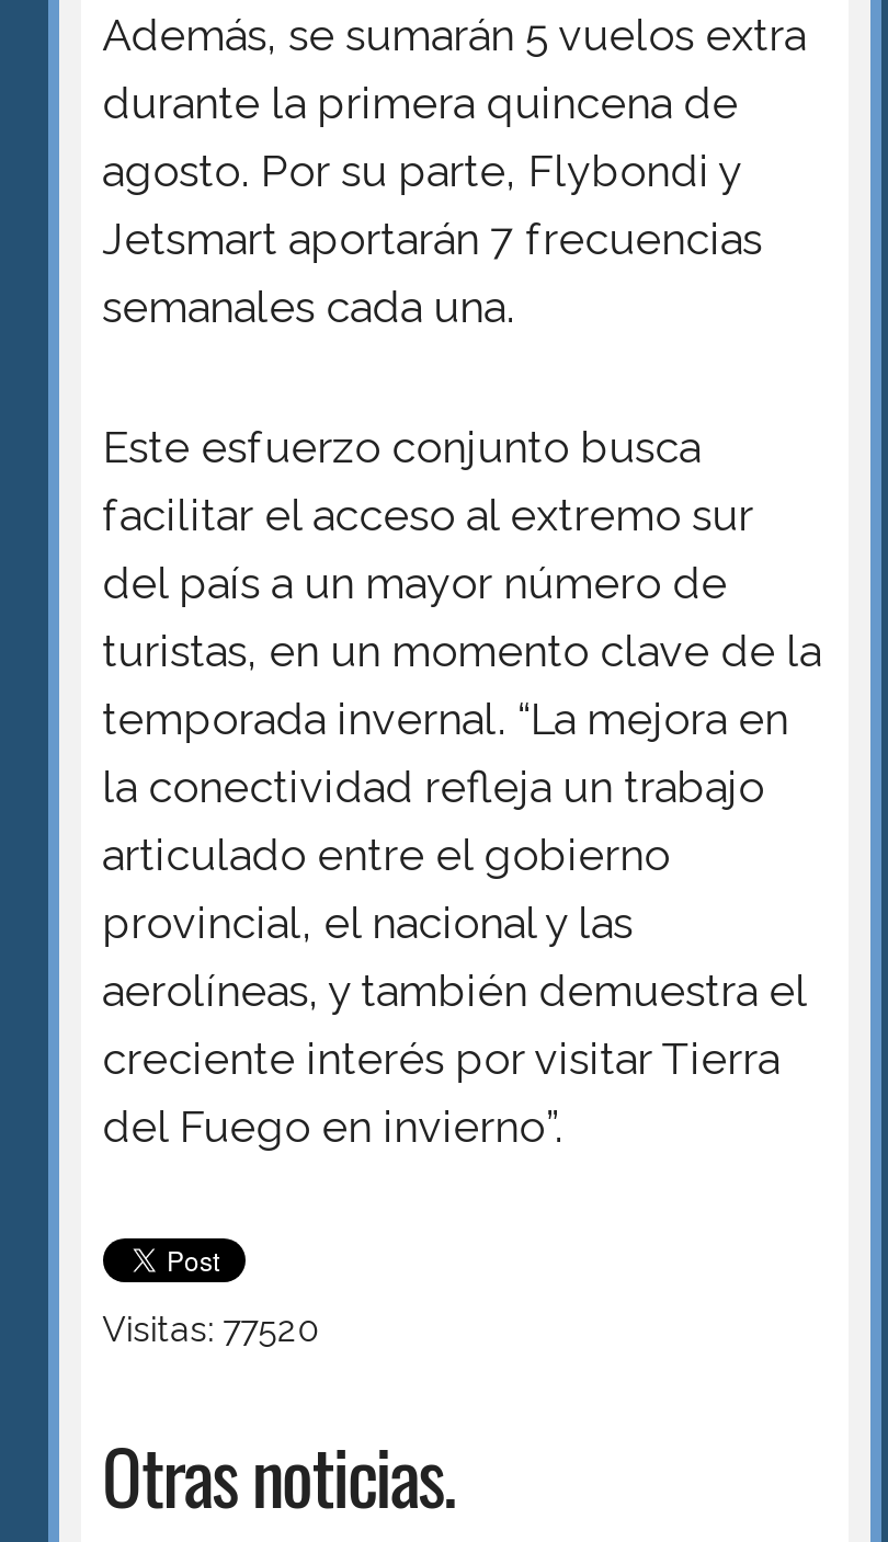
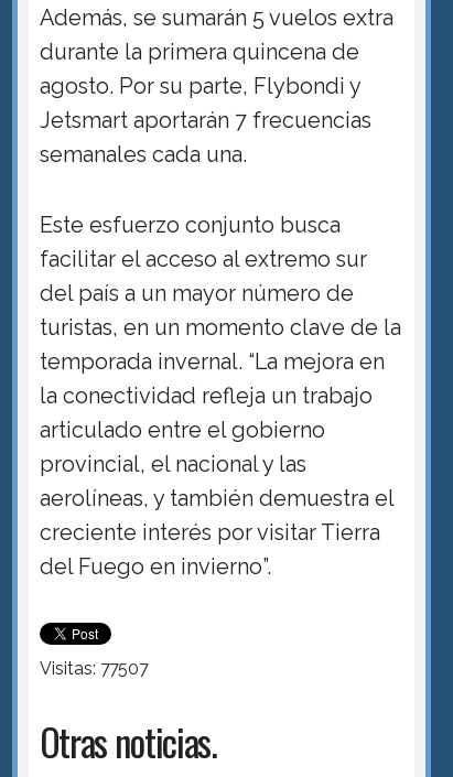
- Visitas: 77520
+ Visitas: 77507
